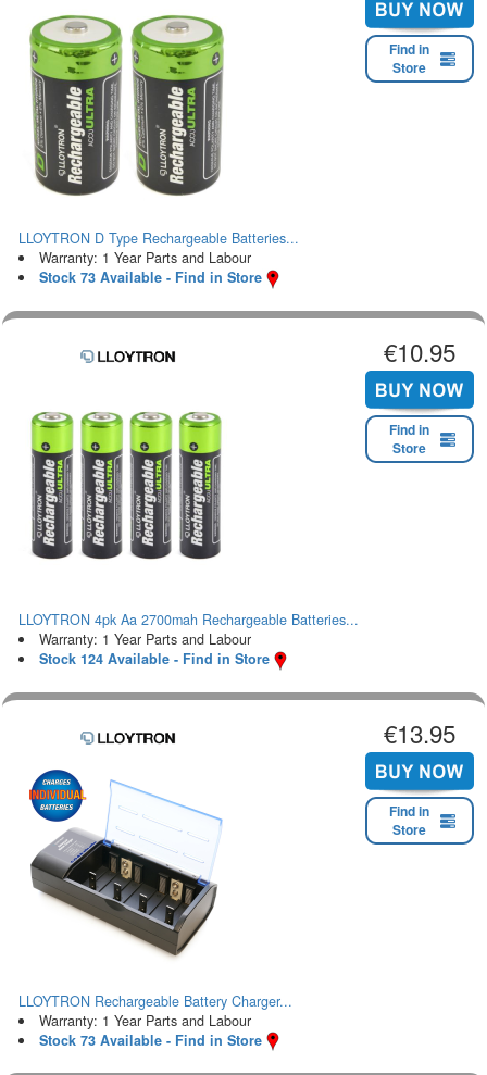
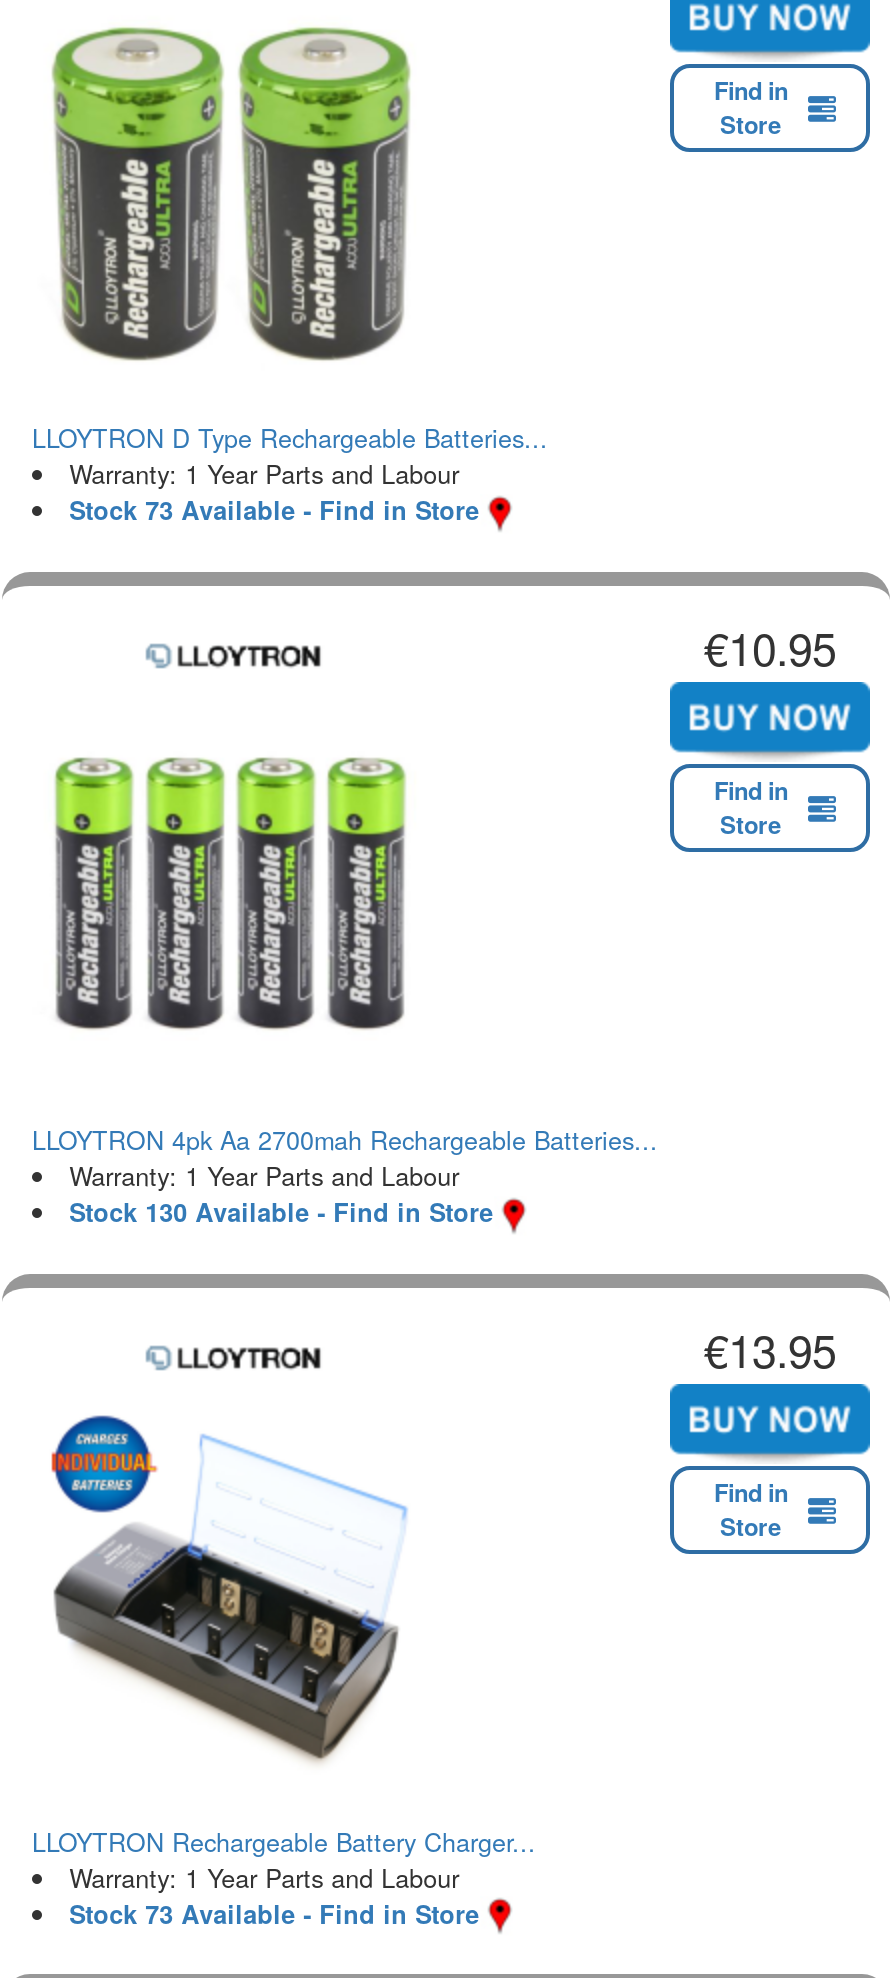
- Stock 124 Available - Find in Store
+ Stock 130 Available - Find in Store
